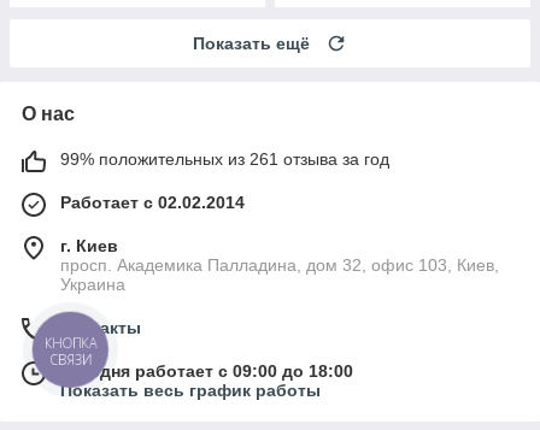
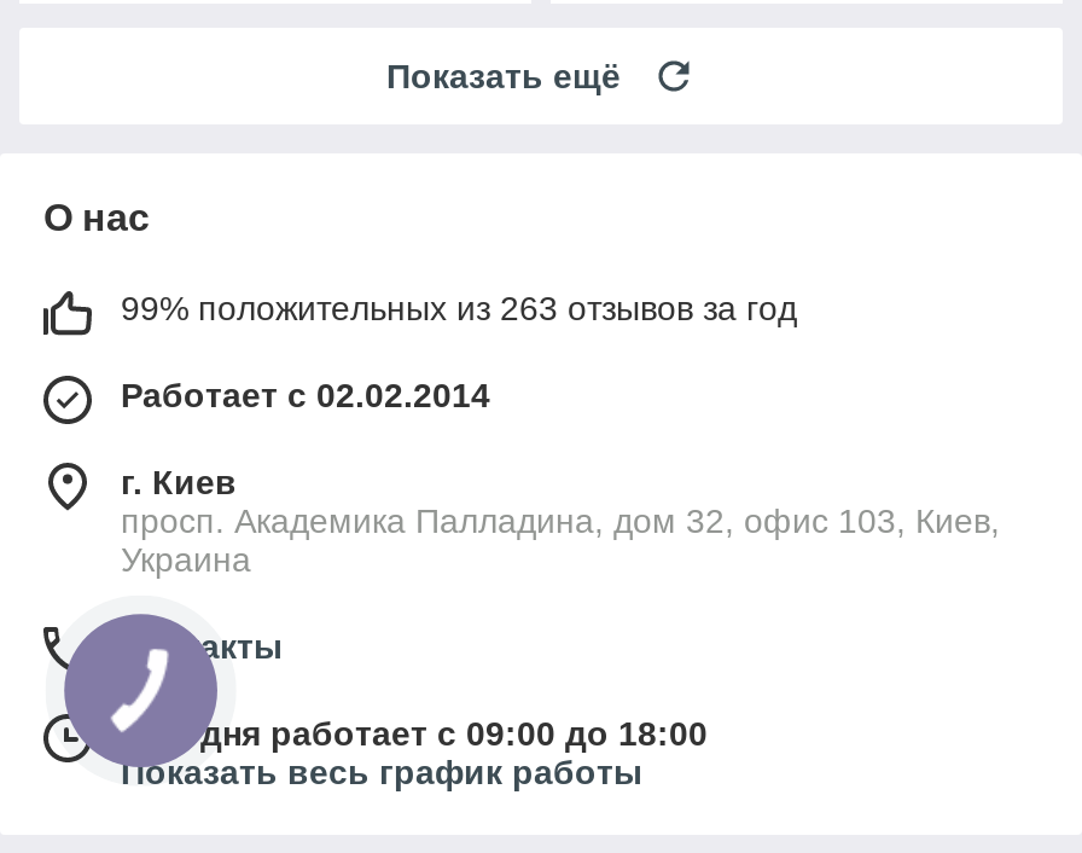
- 99% положительных из 261 отзыва за год
+ 99% положительных из 263 отзывов за год

- КНОПКА
- СВЯЗИ
